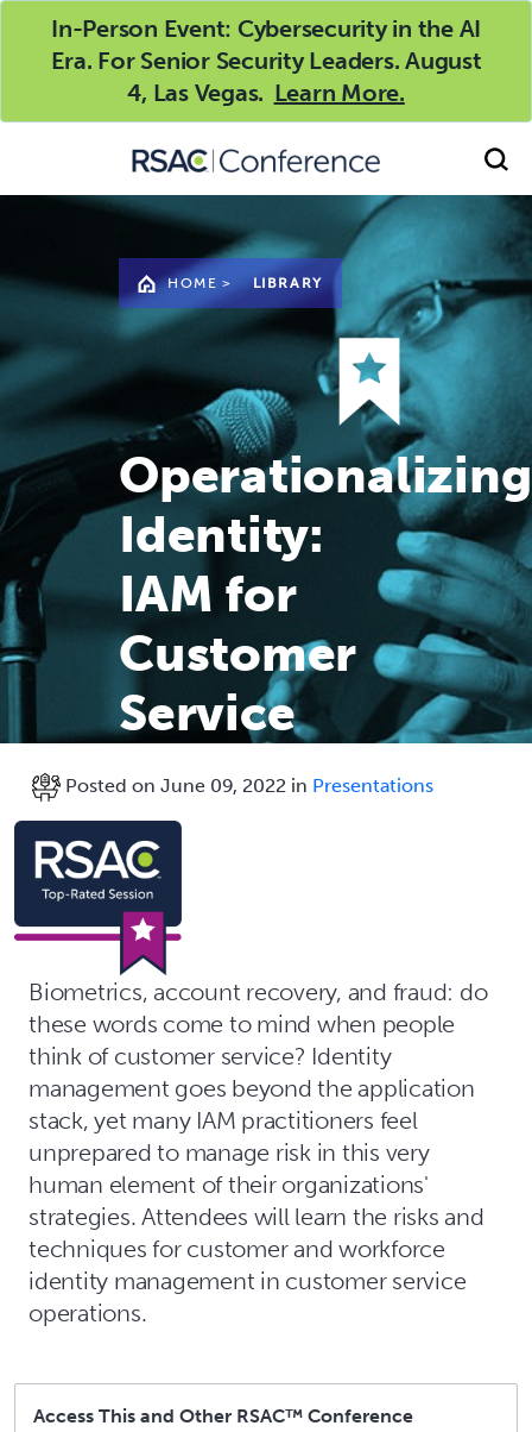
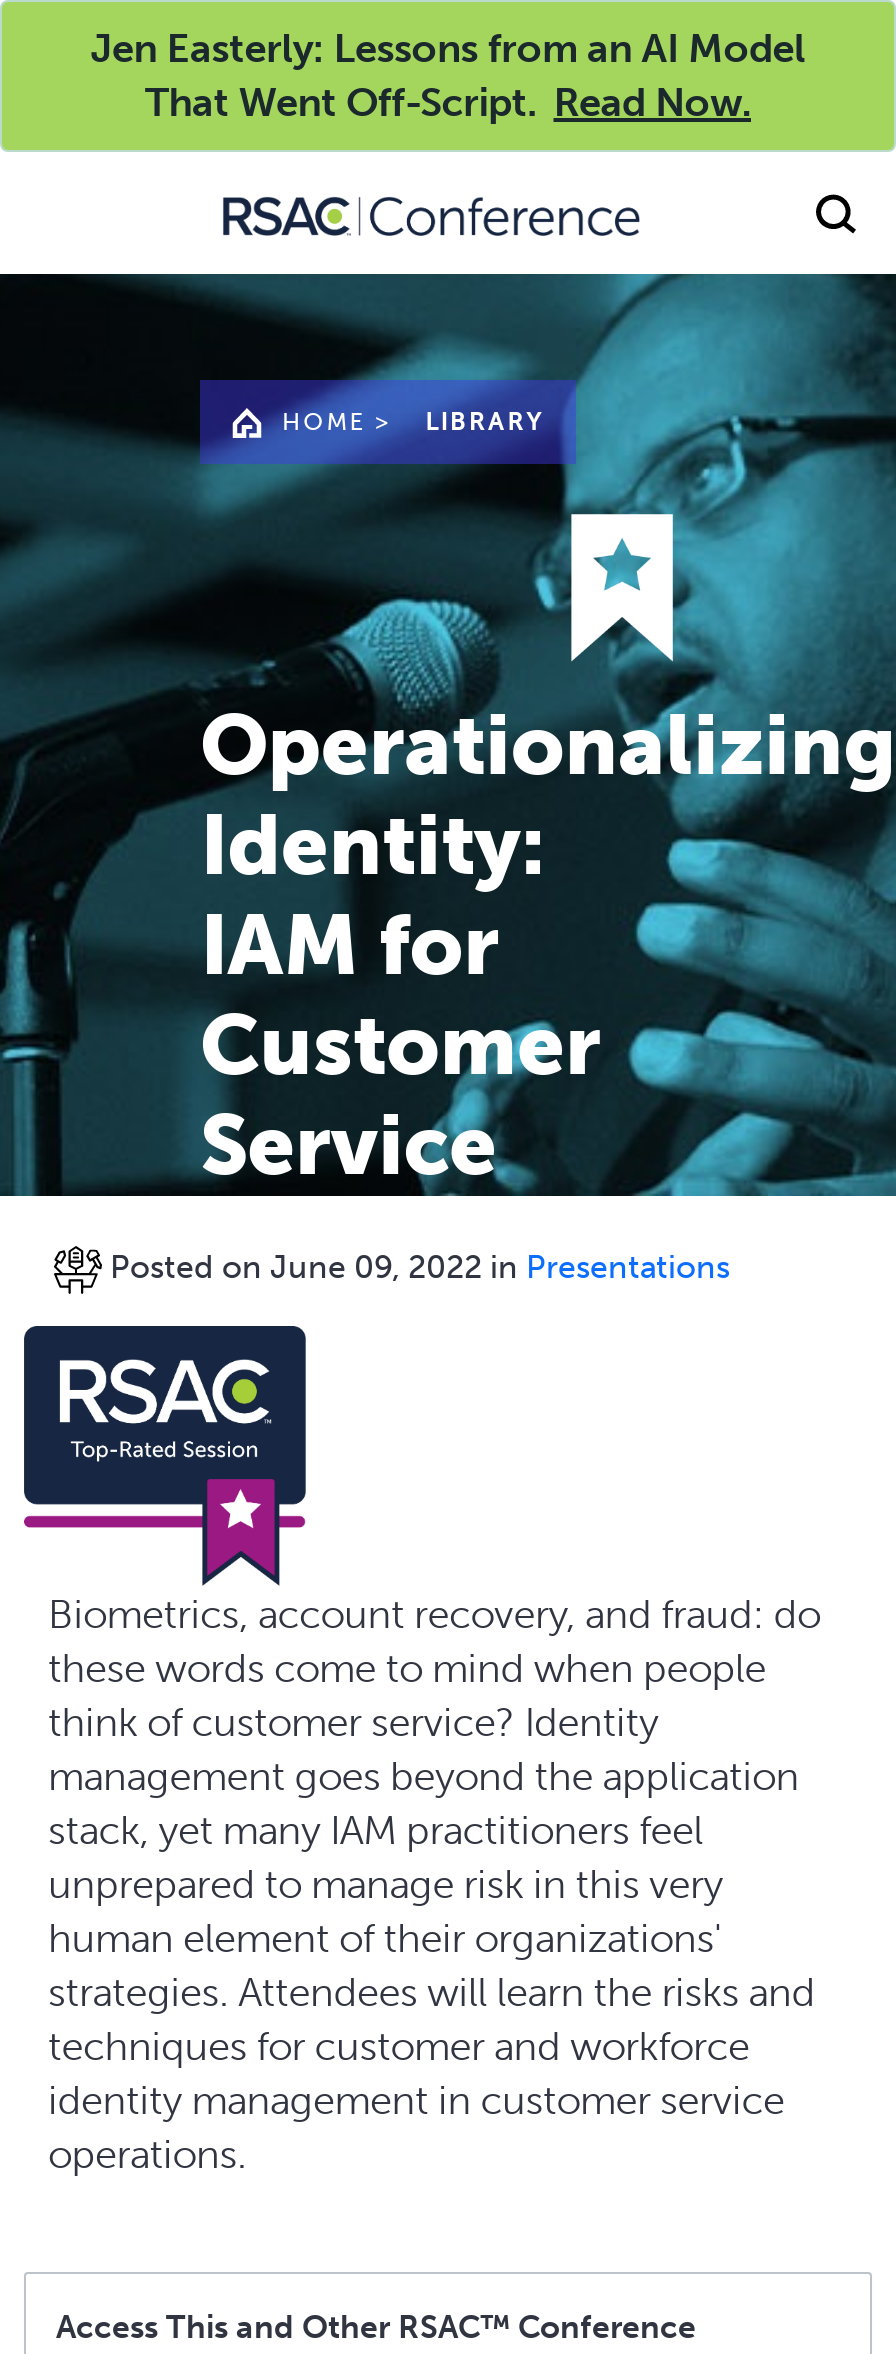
- In-Person Event: Cybersecurity in the AI
- Era. For Senior Security Leaders. August
- 4, Las Vegas. Learn More.
+ Jen Easterly: Lessons from an AI Model
+ That Went Off-Script. Read Now.
